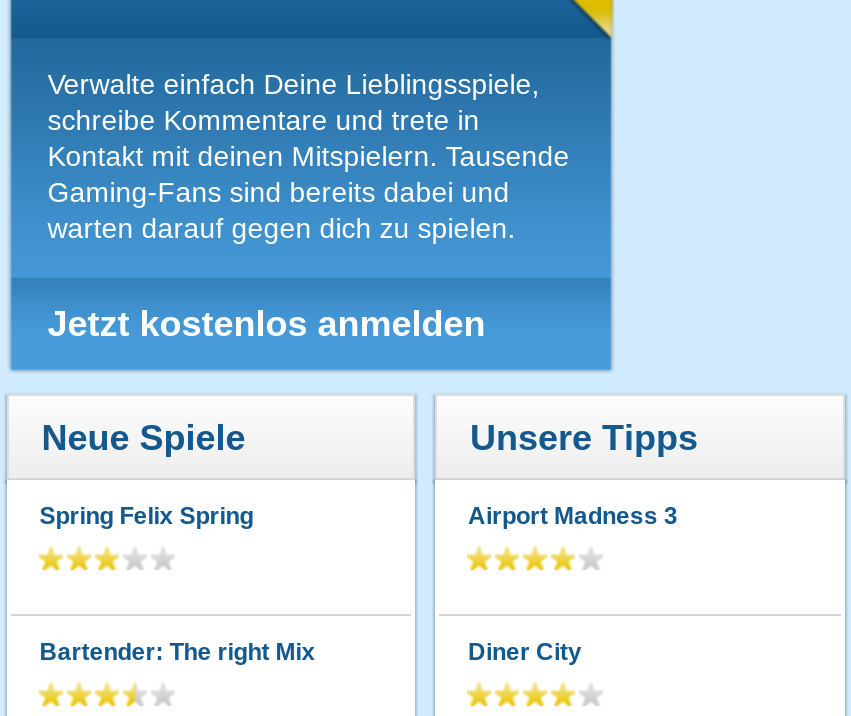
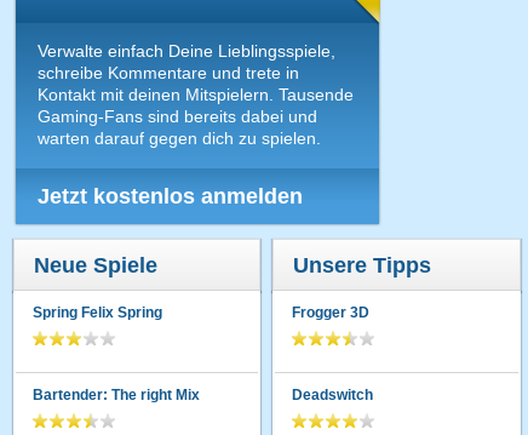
- Airport Madness 3
+ Frogger 3D

- Diner City
+ Deadswitch
